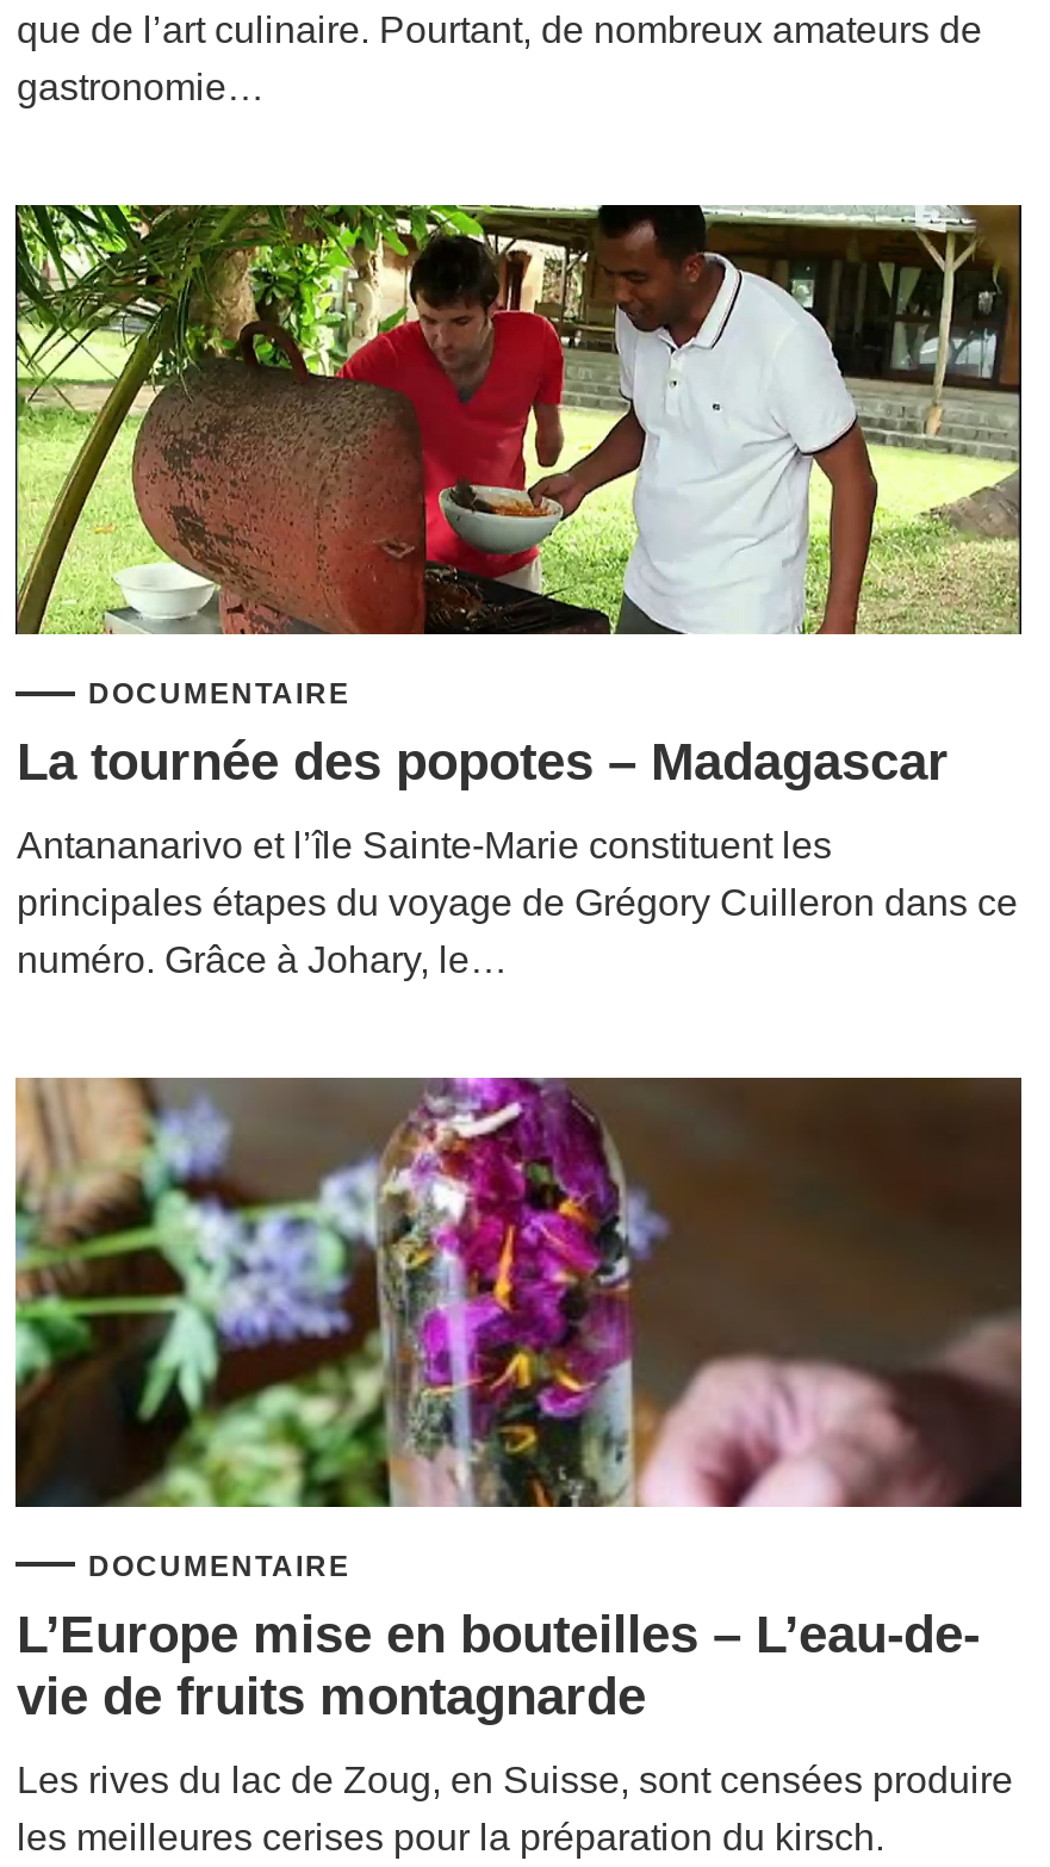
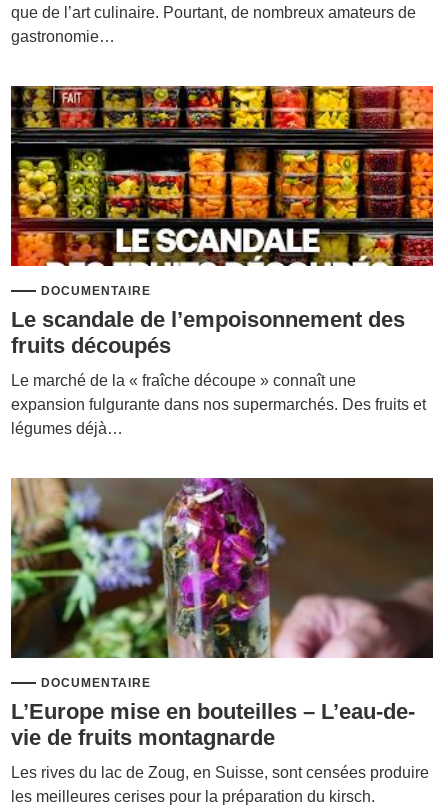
- [image]
- La tournée des popotes – Madagascar
+ [image]
+ Le scandale de l’empoisonnement des
+ fruits découpés

- Antananarivo et l’île Sainte-Marie constituent les
- principales étapes du voyage de Grégory Cuilleron dans ce
- numéro. Grâce à Johary, le…
+ Le marché de la « fraîche découpe » connaît une
+ expansion fulgurante dans nos supermarchés. Des fruits et
+ légumes déjà…
